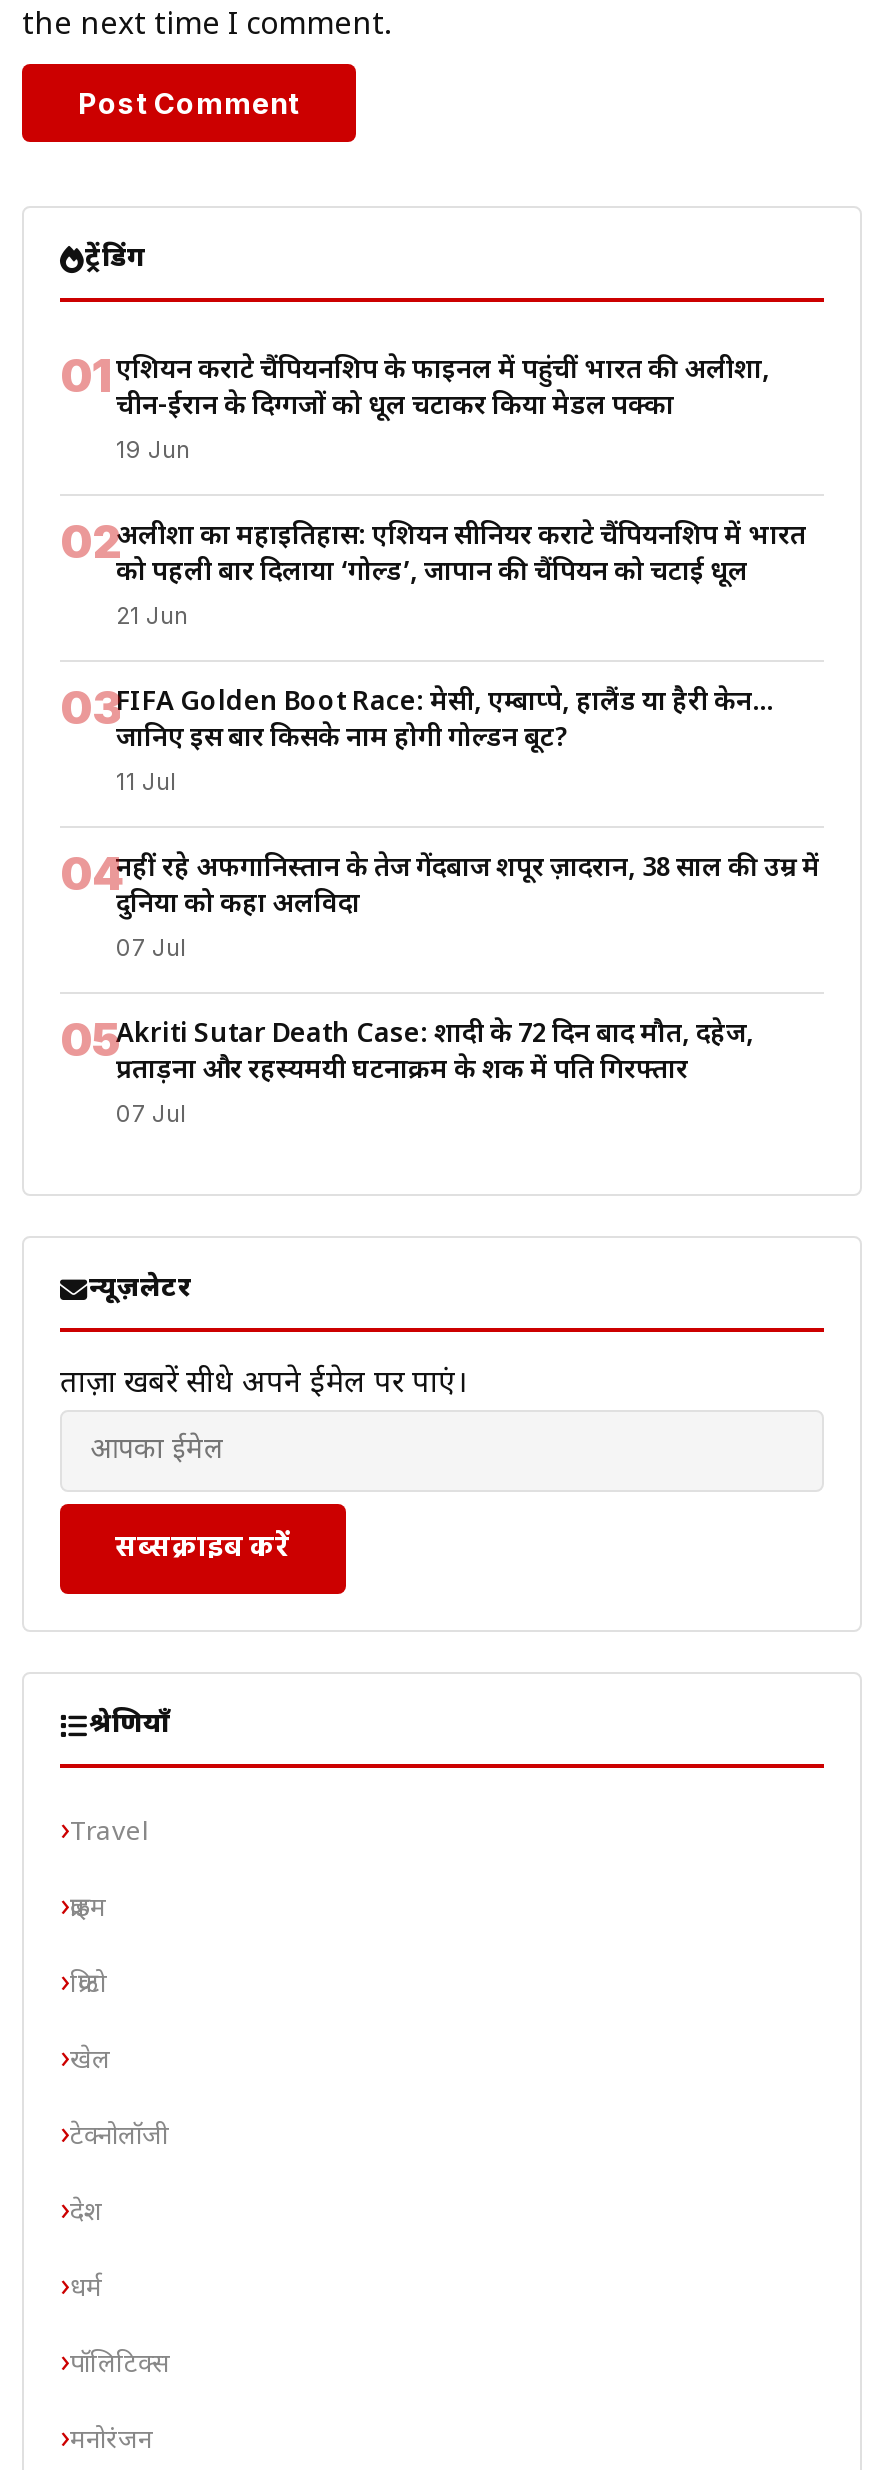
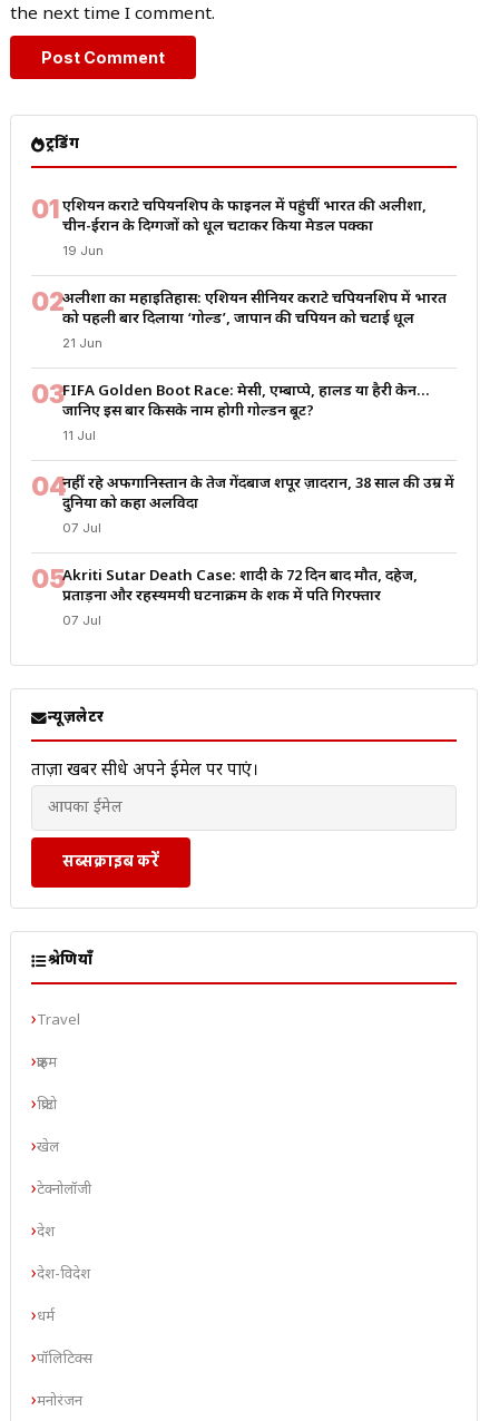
+ देश-विदेश
